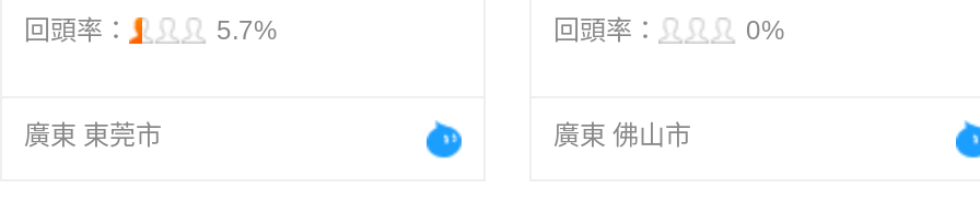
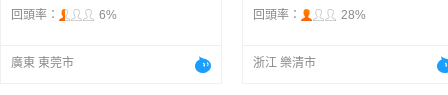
- 5.7%
+ 6%

- 0%
+ 28%

- 廣東 佛山市
+ 浙江 樂清市
